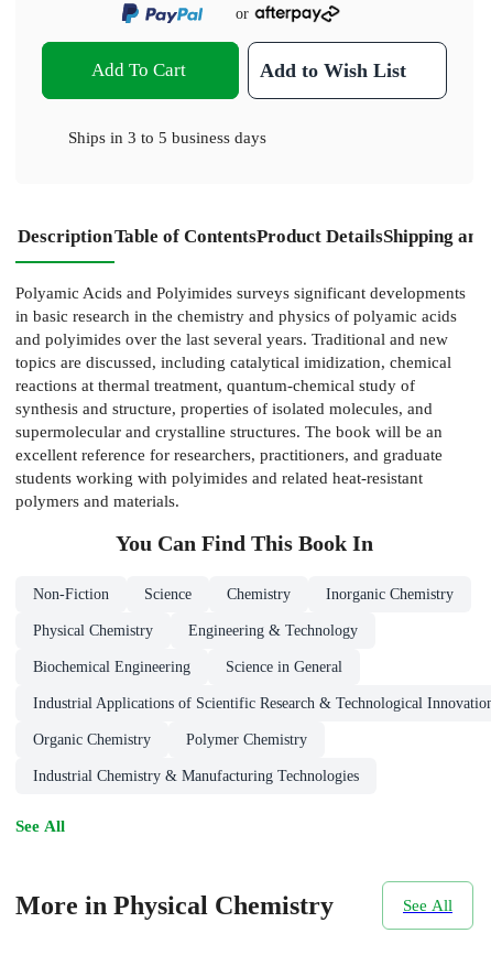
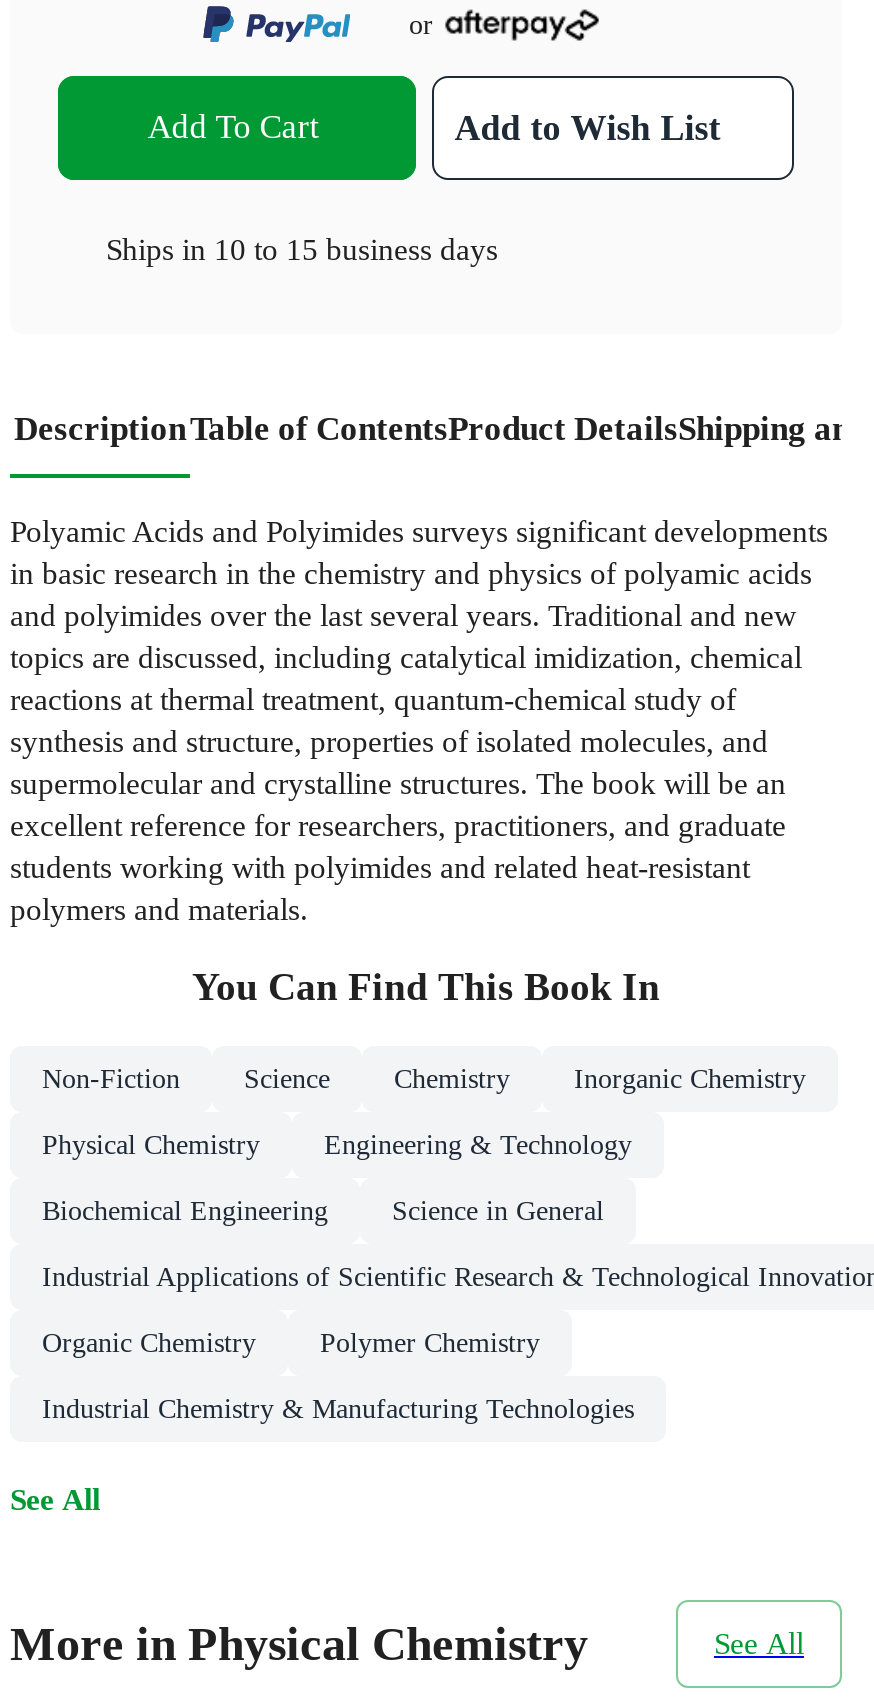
- Ships in 3 to 5 business days
+ Ships in 10 to 15 business days
